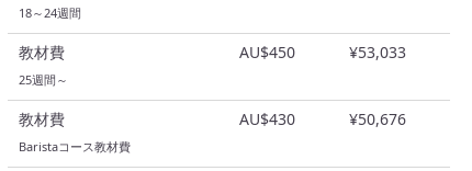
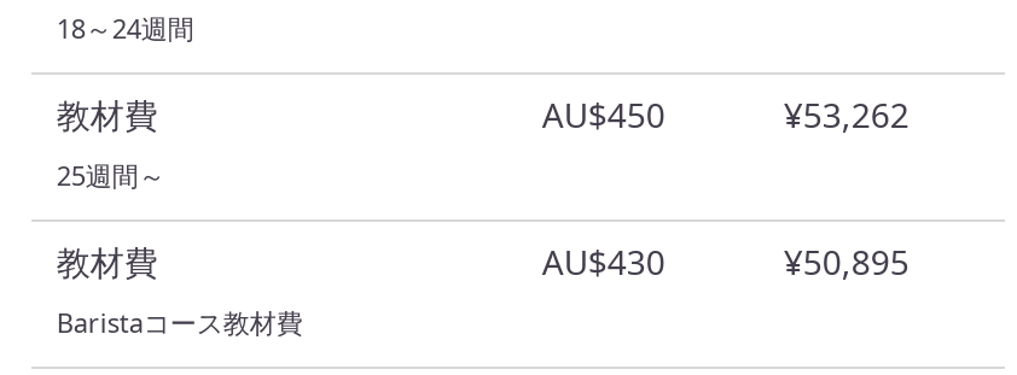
- ¥53,033
+ ¥53,262

- ¥50,676
+ ¥50,895
